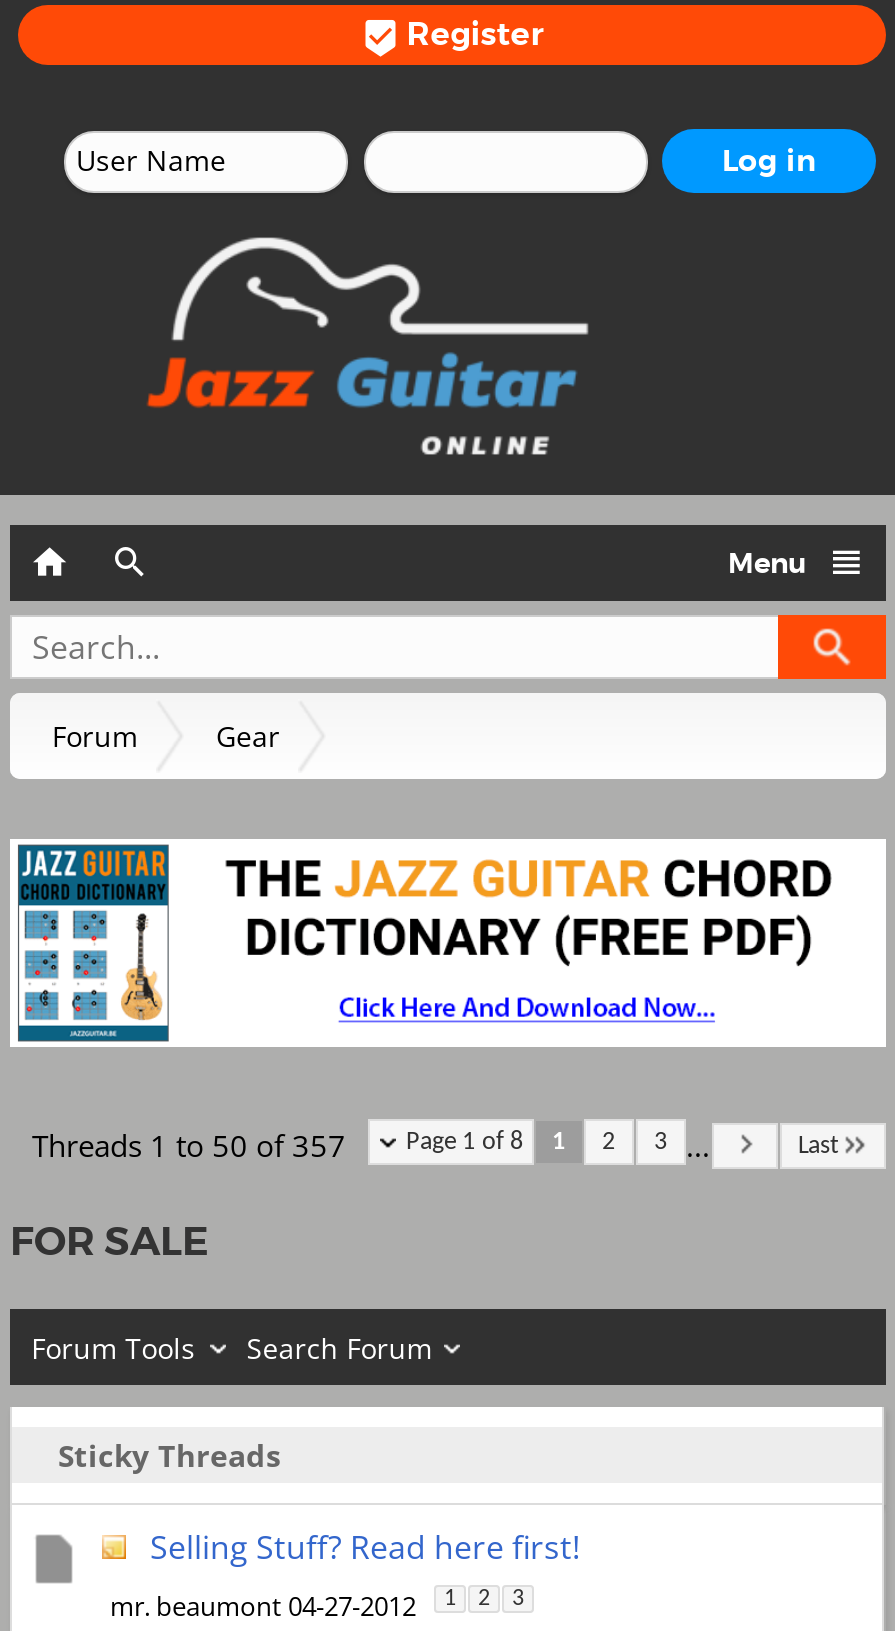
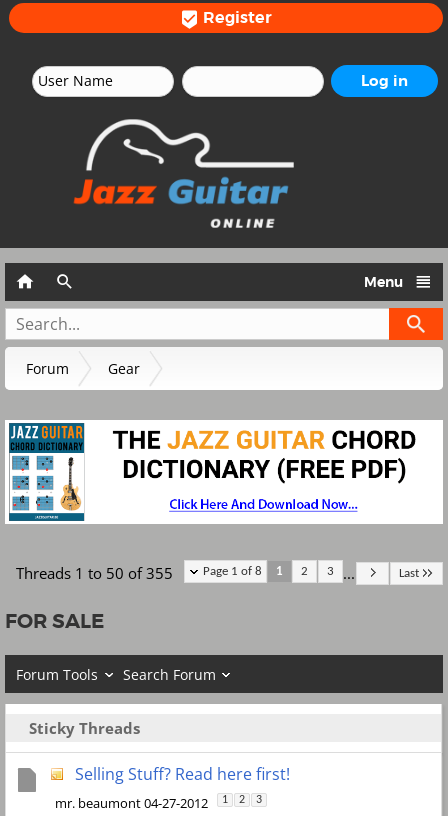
- Threads 1 to 50 of 357
+ Threads 1 to 50 of 355
